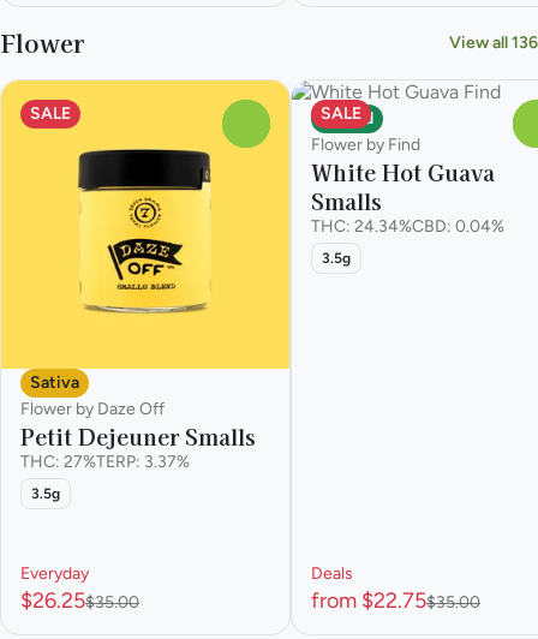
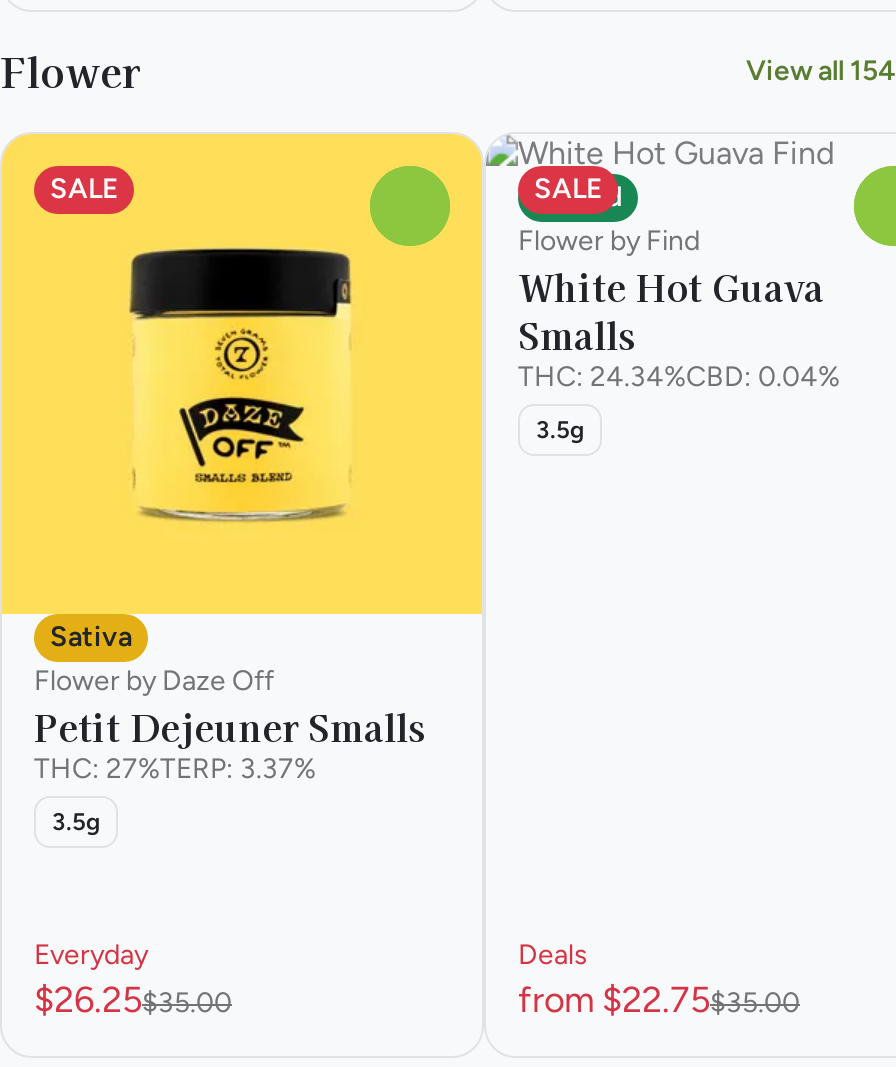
- View all 136
+ View all 154
